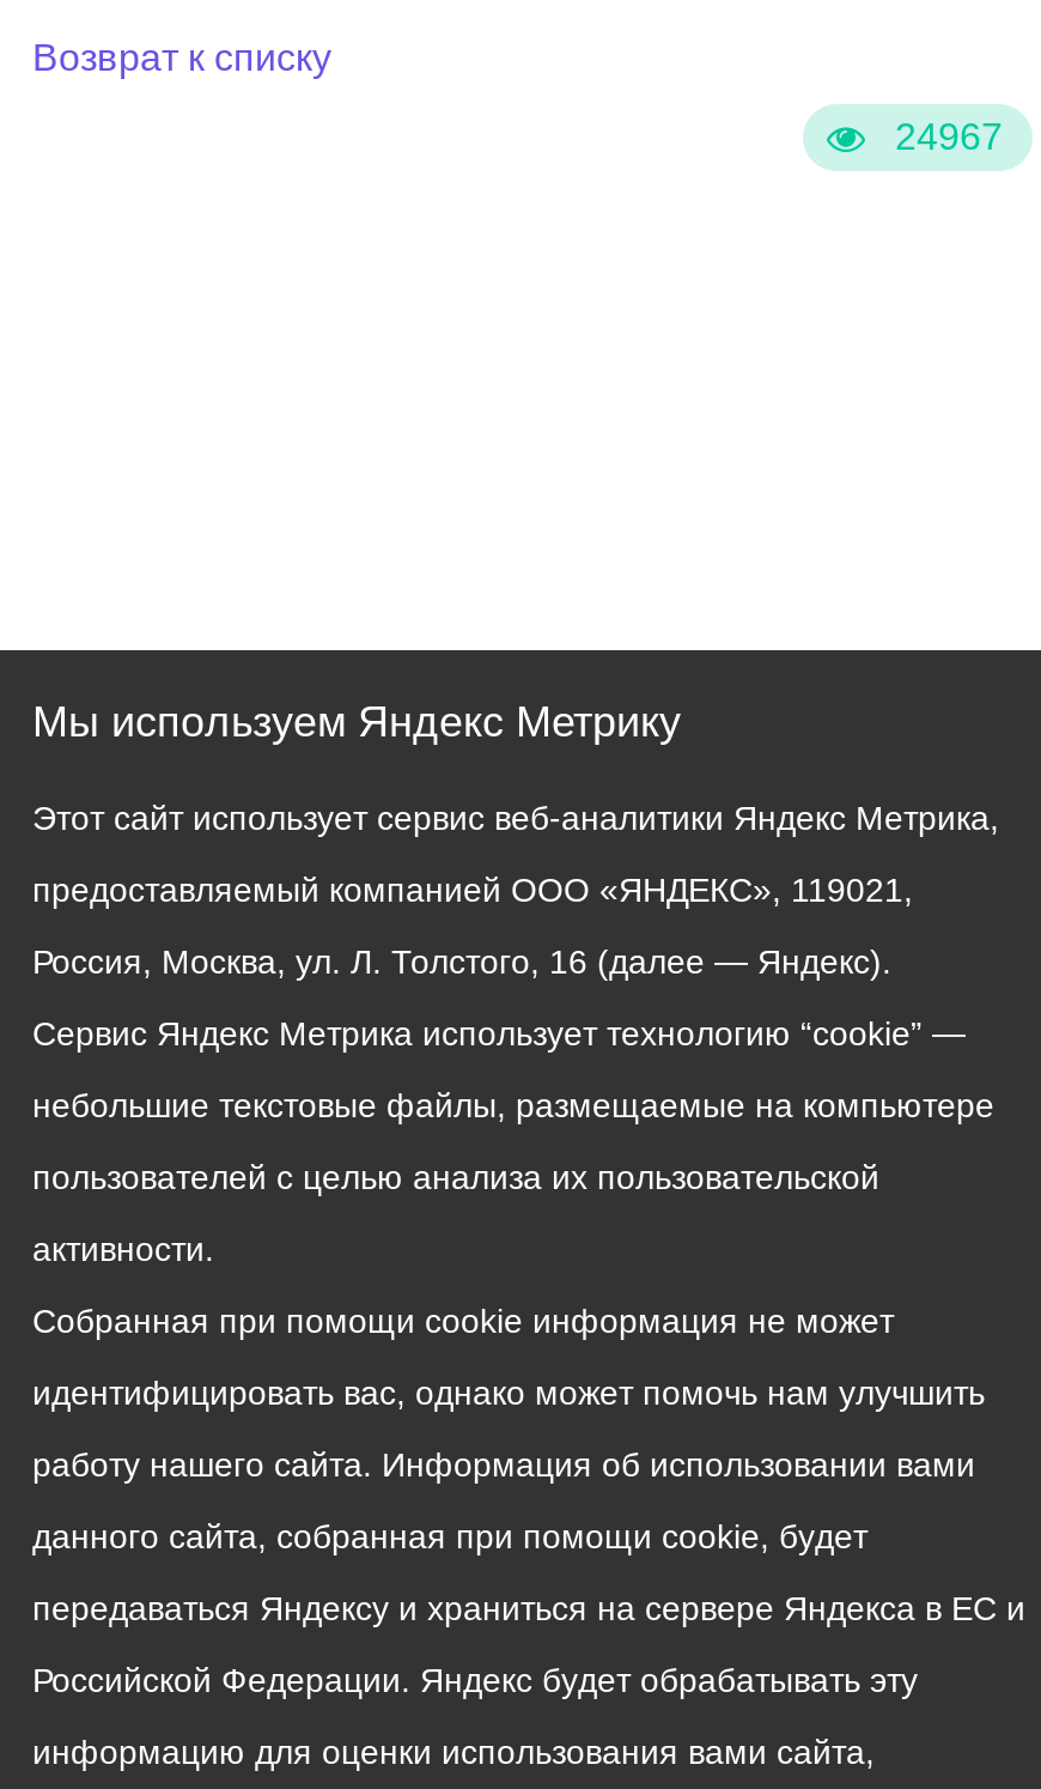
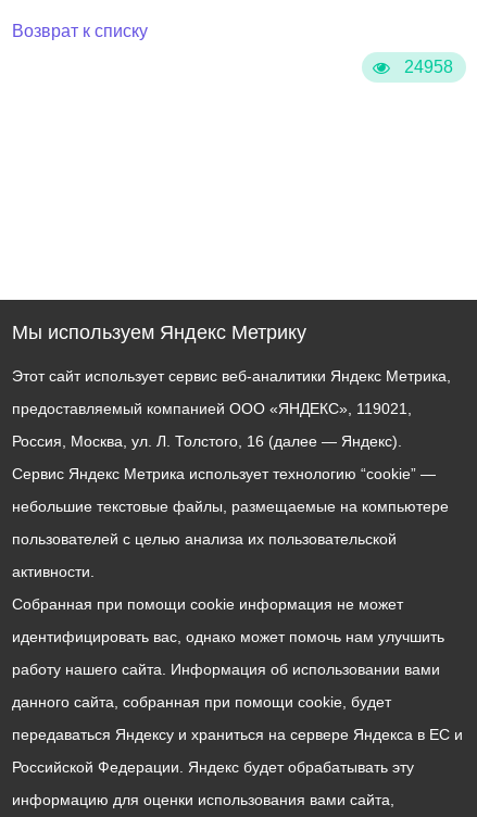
- 24967
+ 24958
